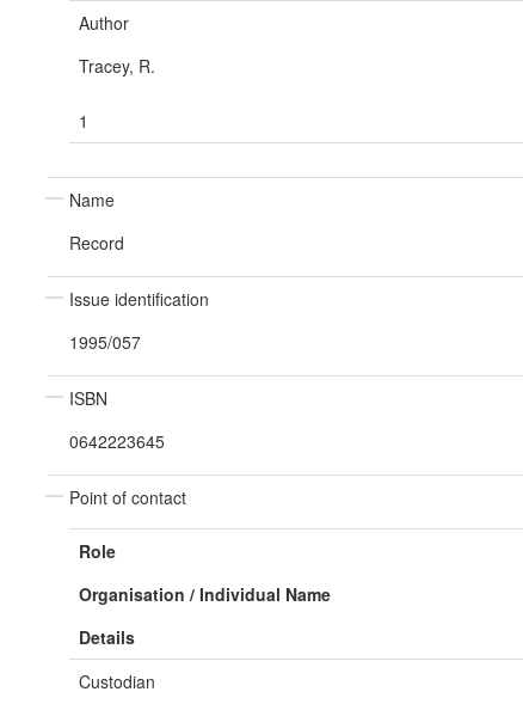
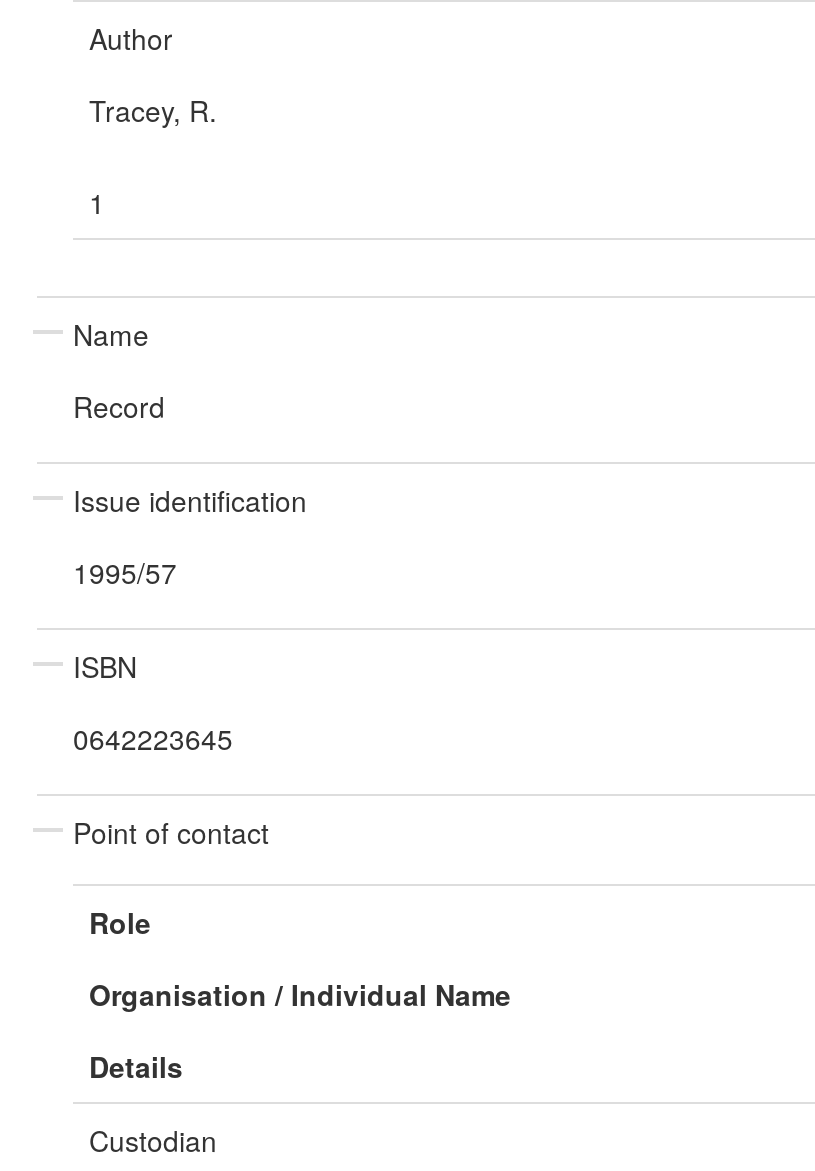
- 1995/057
+ 1995/57
